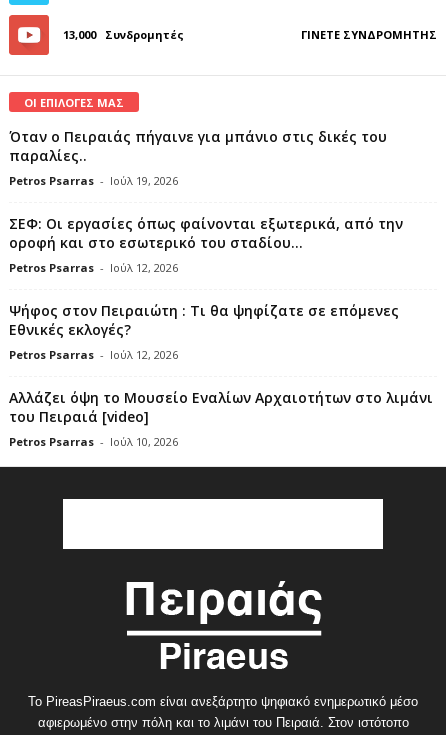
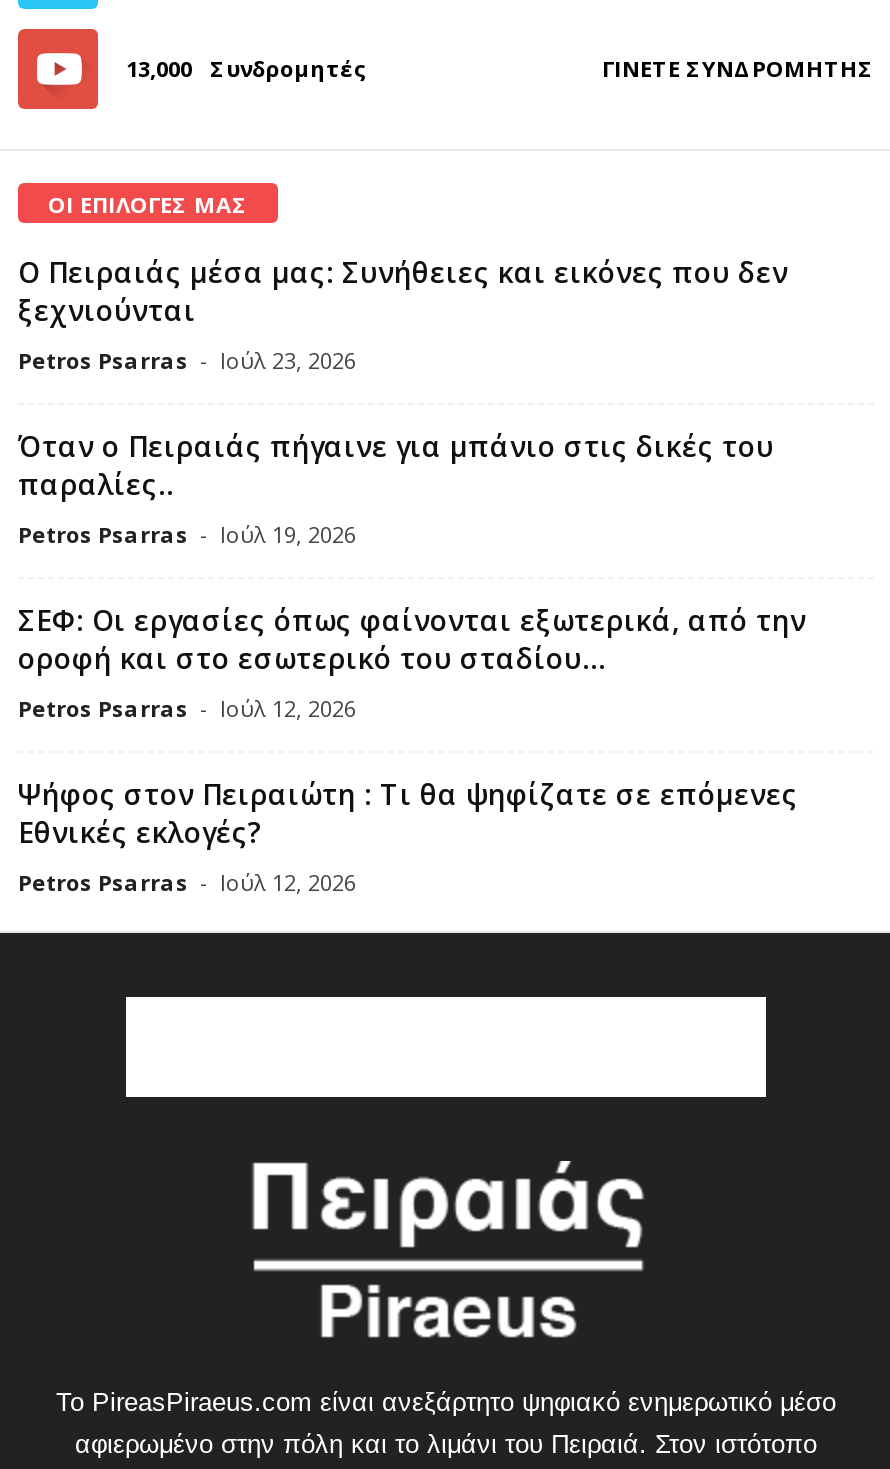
+ Ο Πειραιάς μέσα μας: Συνήθειες και εικόνες που δεν
+ ξεχνιούνται
+ Petros Psarras - Ιούλ 23, 2026

moved down: Όταν ο Πειραιάς πήγαινε για μπάνιο στις δικές του | παραλίες.. | Petros Psarras - Ιούλ 19, 2026 | ΣΕΦ: Οι εργασίες όπως φαίνονται εξωτερικά, από την | οροφή και στο εσωτερικό του σταδίου... | Petros Psarras - Ιούλ 12, 2026 | Ψήφος στον Πειραιώτη : Τι θα ψηφίζατε σε επόμενες | Petros Psarras - Ιούλ 12, 2026

- Αλλάζει όψη το Μουσείο Εναλίων Αρχαιοτήτων στο λιμάνι
- του Πειραιά [video]
- Petros Psarras - Ιούλ 10, 2026
